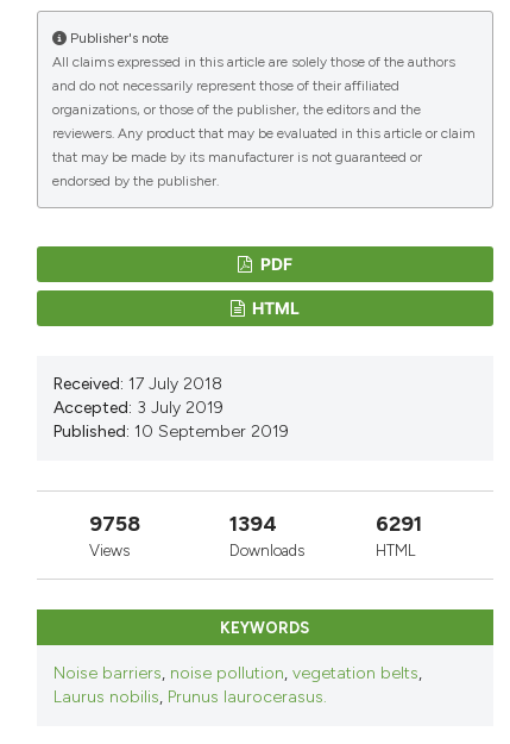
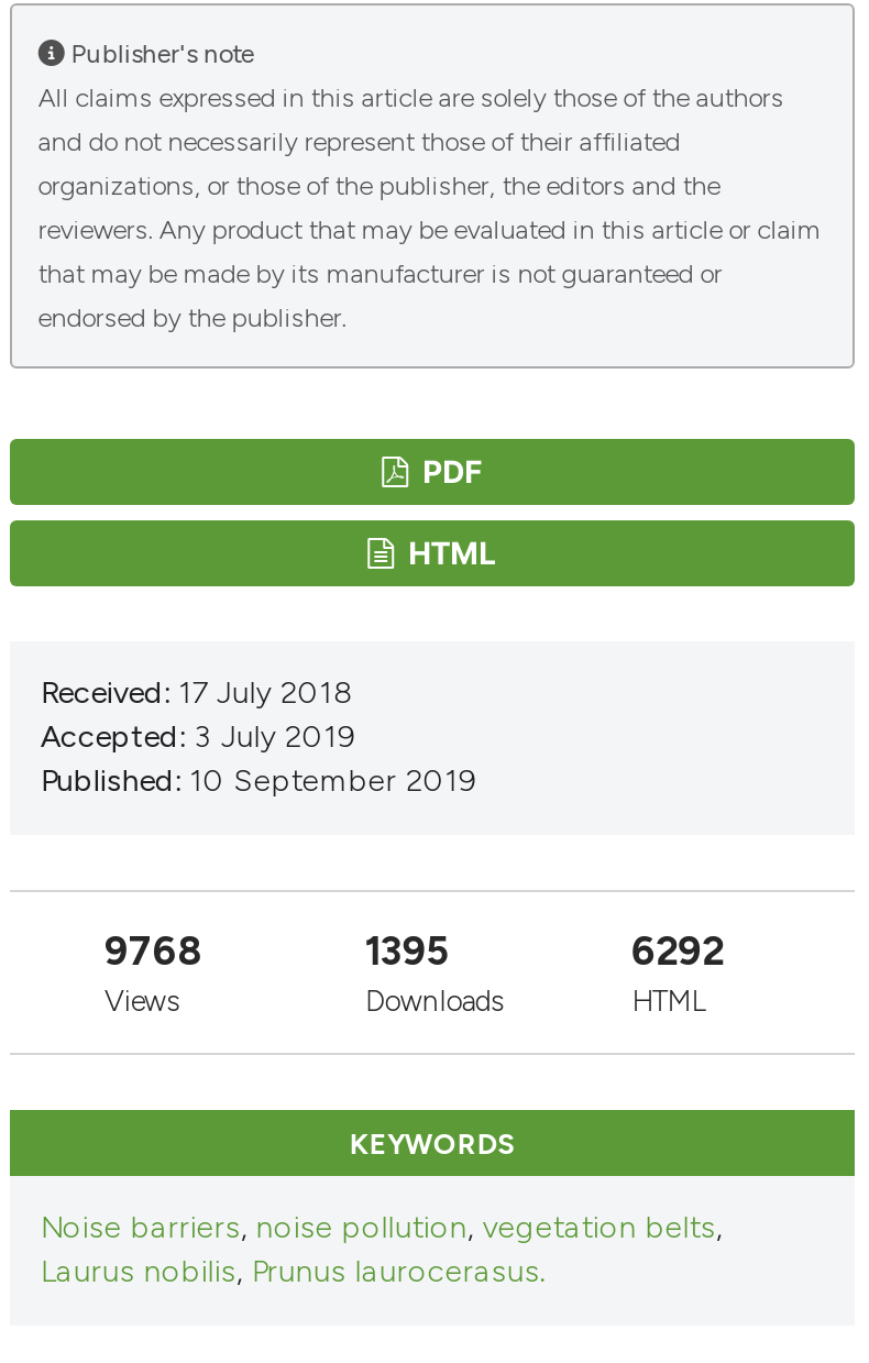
- 9758
+ 9768

- 1394
+ 1395

- 6291
+ 6292
